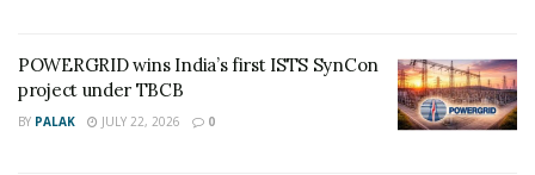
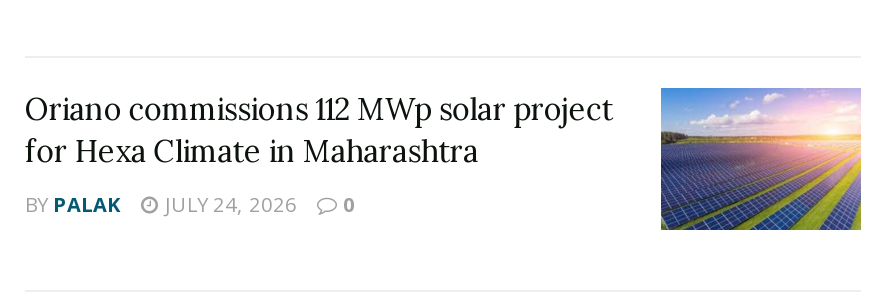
- [image]
- POWERGRID wins India’s first ISTS SynCon
- project under TBCB
+ [image]
+ Oriano commissions 112 MWp solar project
+ for Hexa Climate in Maharashtra

- BY PALAK JULY 22, 2026 0
+ BY PALAK JULY 24, 2026 0
